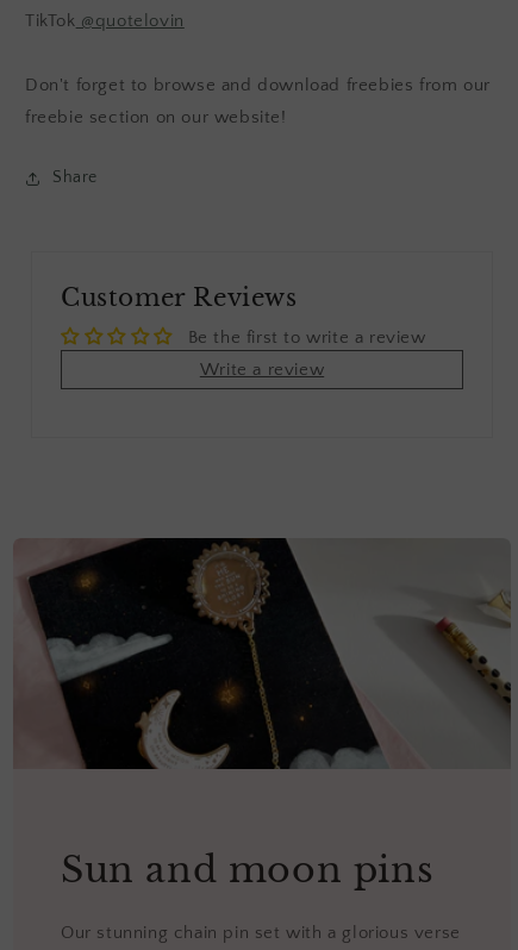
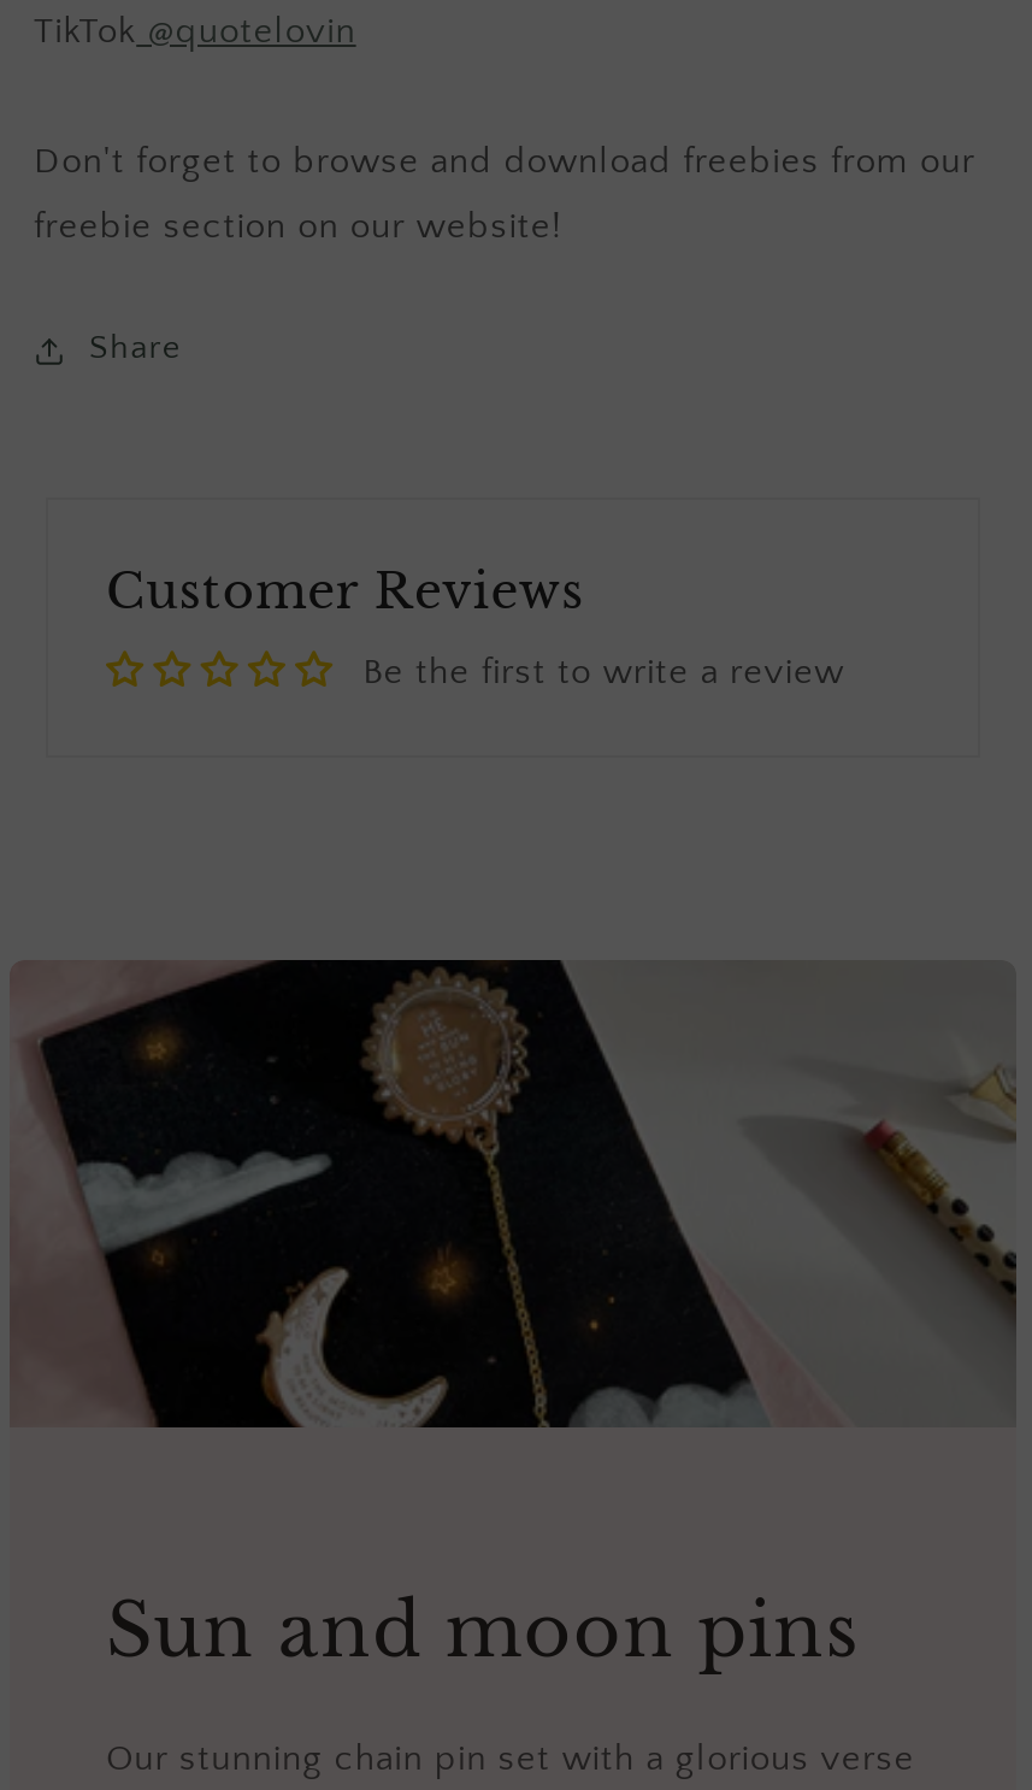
- Write a review
